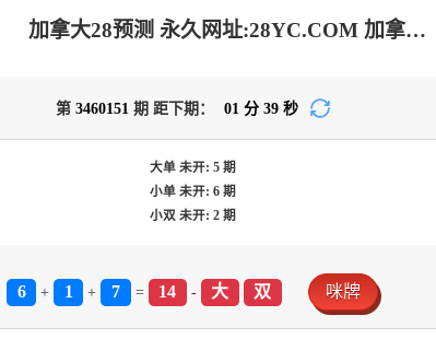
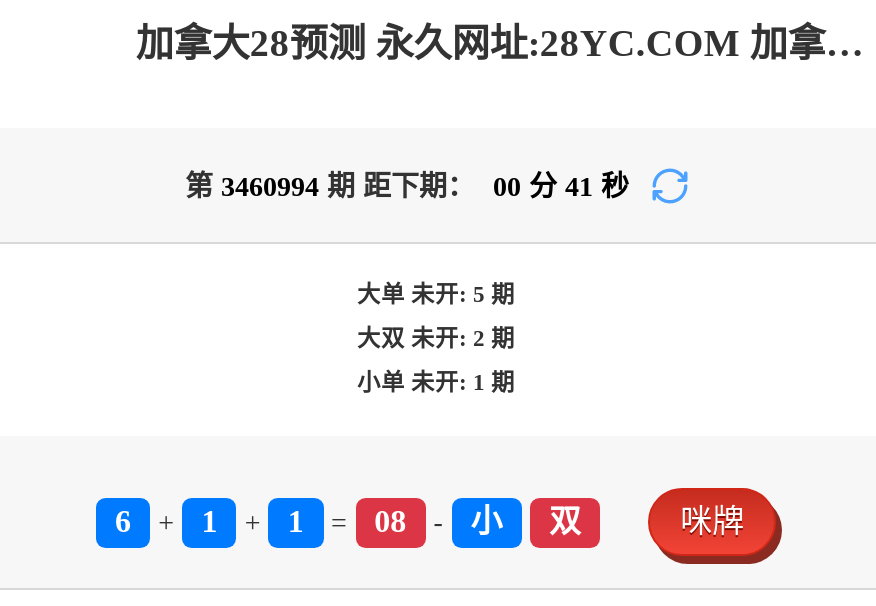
- 第3460151期 距下期： 01分 39秒
+ 第3460994期 距下期： 00分 41秒

- 小单未开: 6期
+ 大双未开: 2期

- 小双未开: 2期
+ 小单未开: 1期

- 7
+ 1

- 14
+ 08

- 大
+ 小
